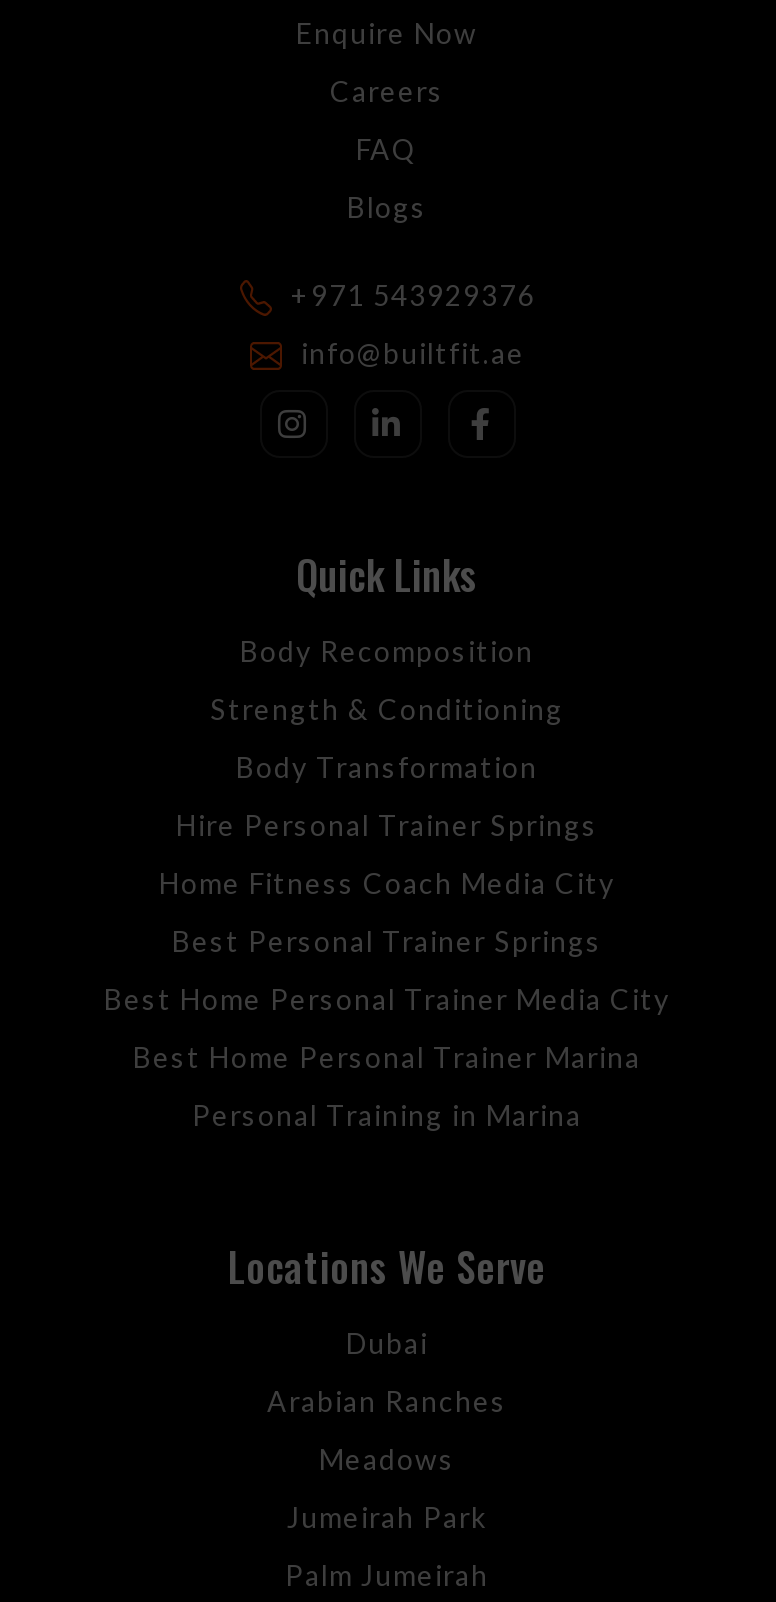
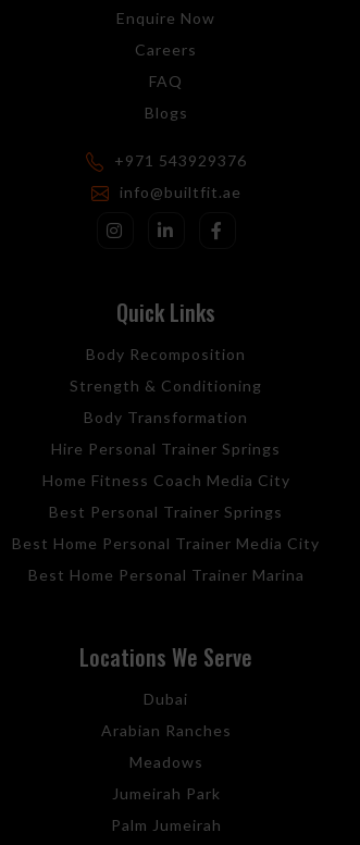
- Personal Training in Marina
